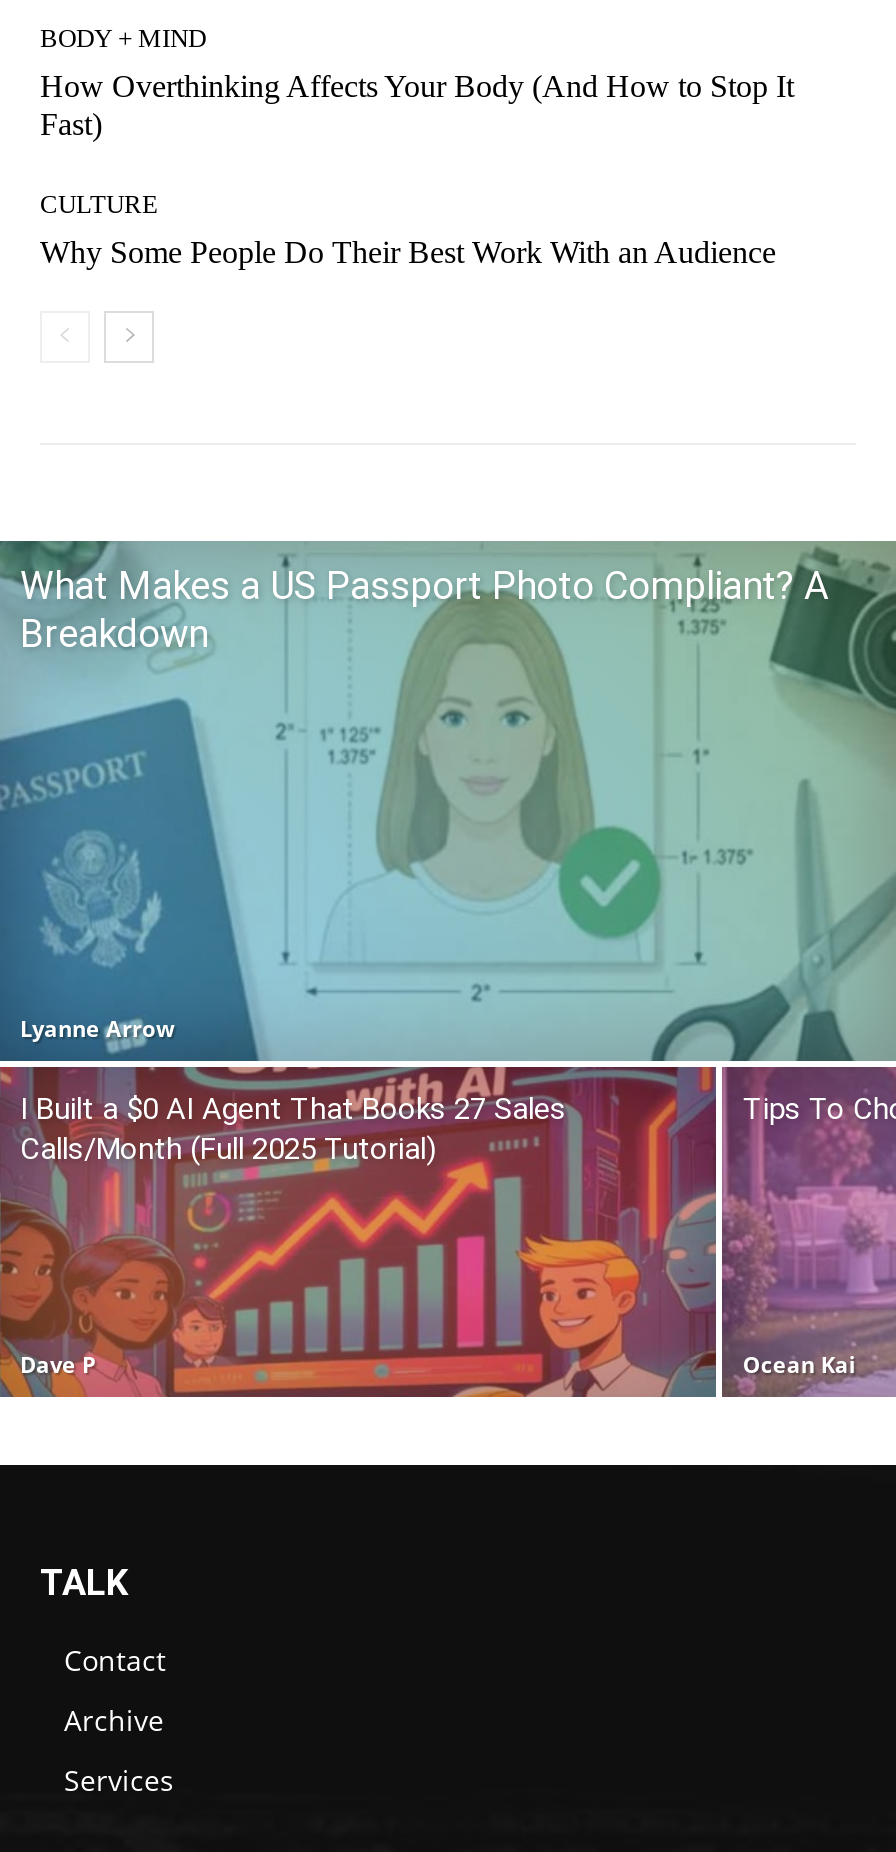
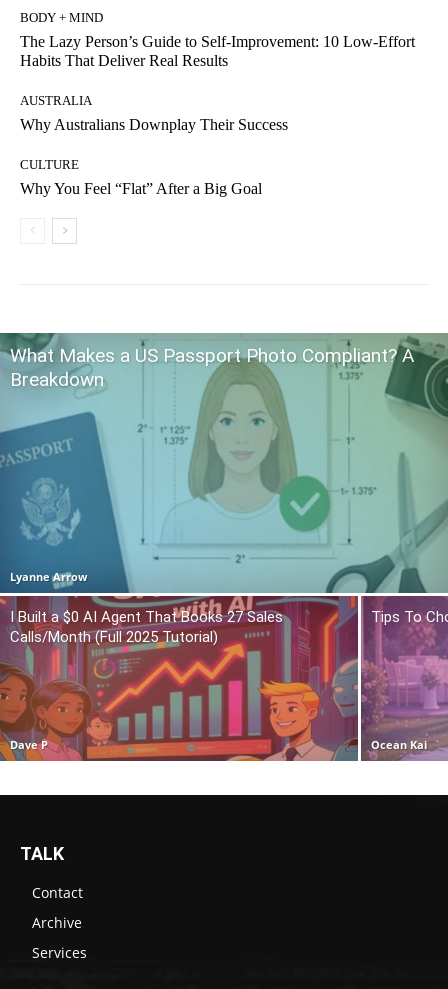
- How Overthinking Affects Your Body (And How to Stop It
- Fast)
+ The Lazy Person’s Guide to Self-Improvement: 10 Low-Effort
+ Habits That Deliver Real Results
+ AUSTRALIA
+ Why Australians Downplay Their Success

- Why Some People Do Their Best Work With an Audience
+ Why You Feel “Flat” After a Big Goal
